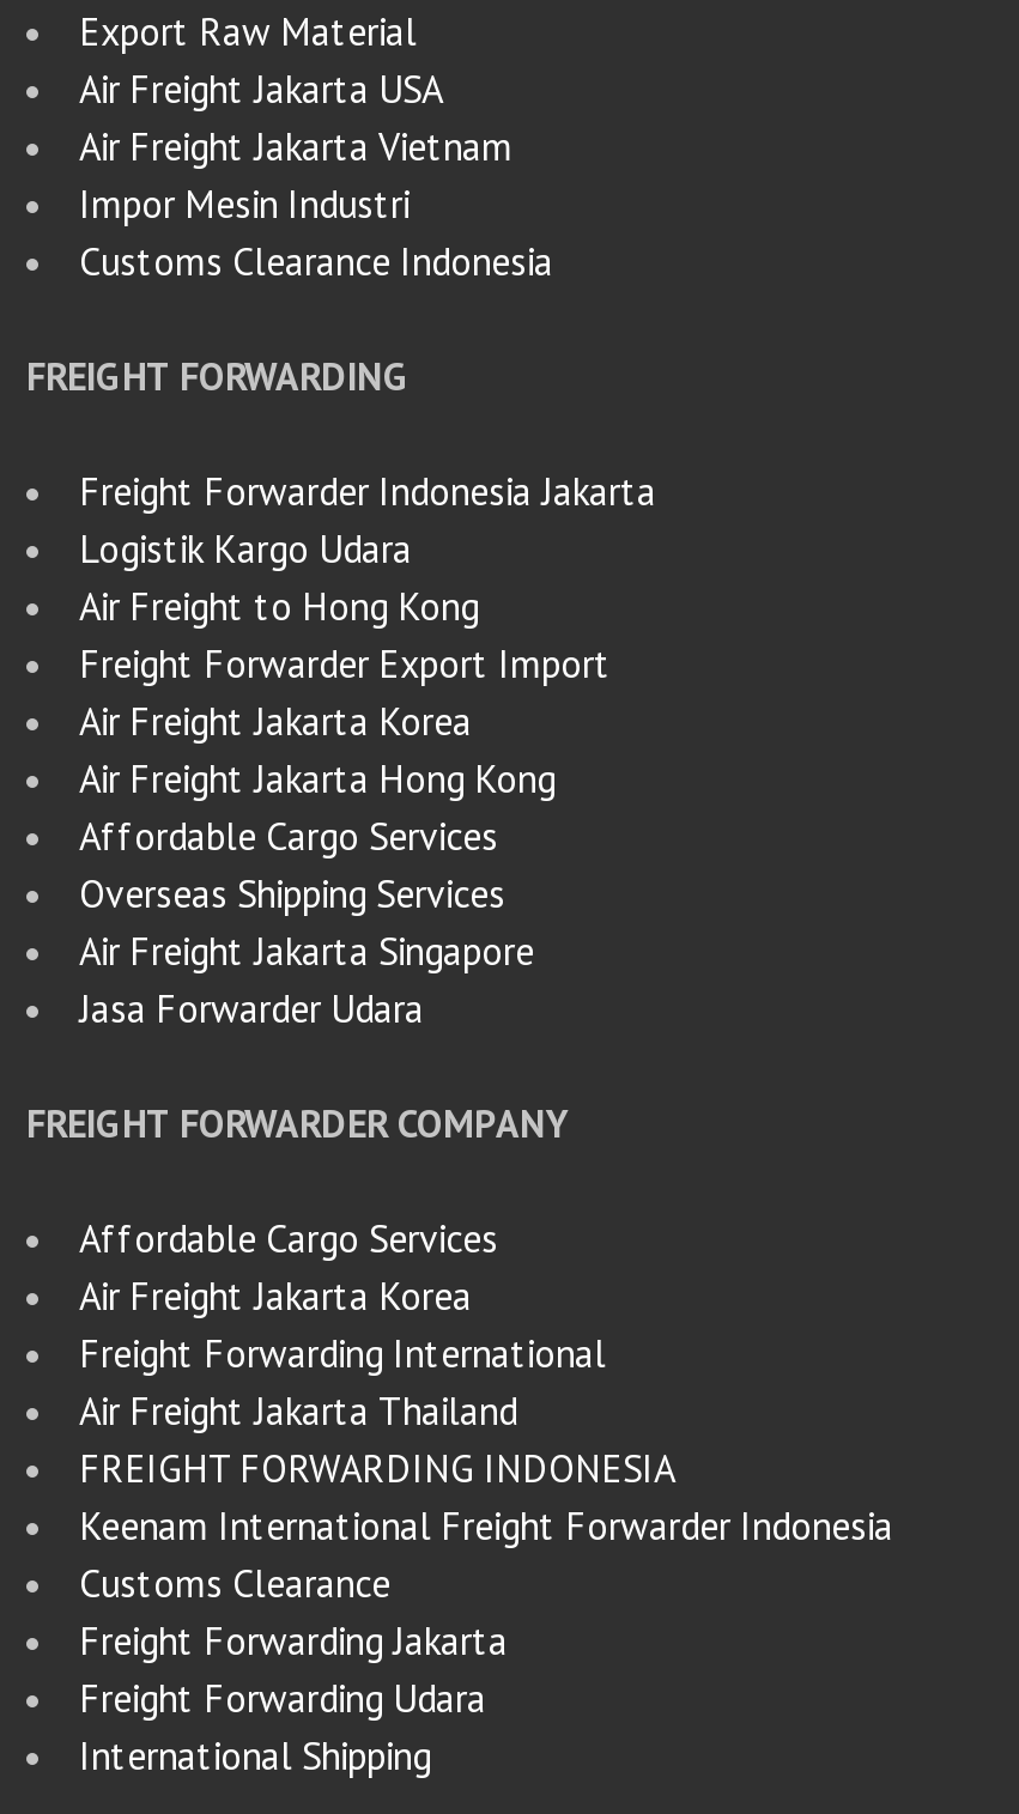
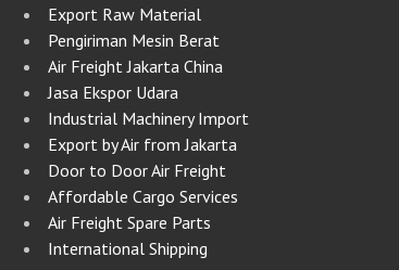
- Air Freight Jakarta USA
- Air Freight Jakarta Vietnam
- Impor Mesin Industri
- Customs Clearance Indonesia
- FREIGHT FORWARDING
- Freight Forwarder Indonesia Jakarta
- Logistik Kargo Udara
- Air Freight to Hong Kong
- Freight Forwarder Export Import
- Air Freight Jakarta Korea
- Air Freight Jakarta Hong Kong
+ Pengiriman Mesin Berat
+ Air Freight Jakarta China
+ Jasa Ekspor Udara
+ Industrial Machinery Import
+ Export by Air from Jakarta
+ Door to Door Air Freight

- Overseas Shipping Services
- Air Freight Jakarta Singapore
- Jasa Forwarder Udara
- FREIGHT FORWARDER COMPANY
- Affordable Cargo Services
- Air Freight Jakarta Korea
- Freight Forwarding International
- Air Freight Jakarta Thailand
- FREIGHT FORWARDING INDONESIA
- Keenam International Freight Forwarder Indonesia
- Customs Clearance
- Freight Forwarding Jakarta
- Freight Forwarding Udara
+ Air Freight Spare Parts
